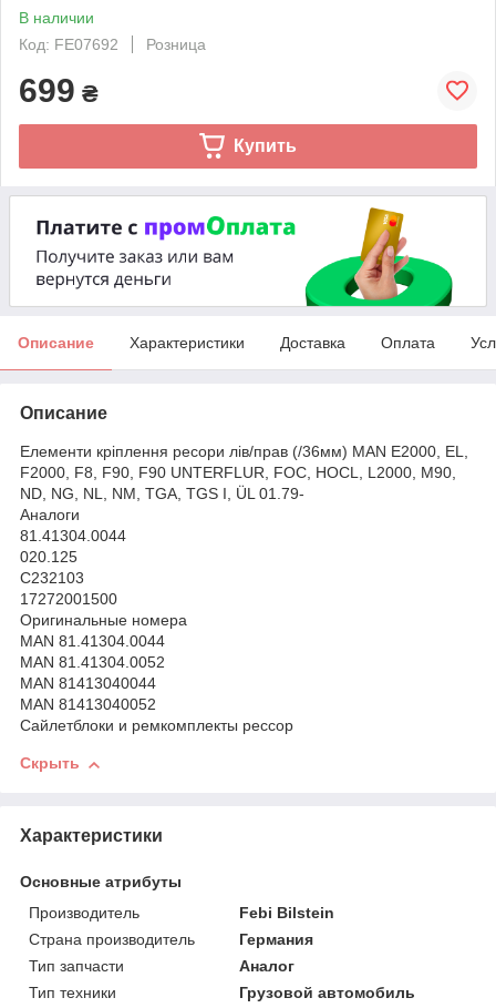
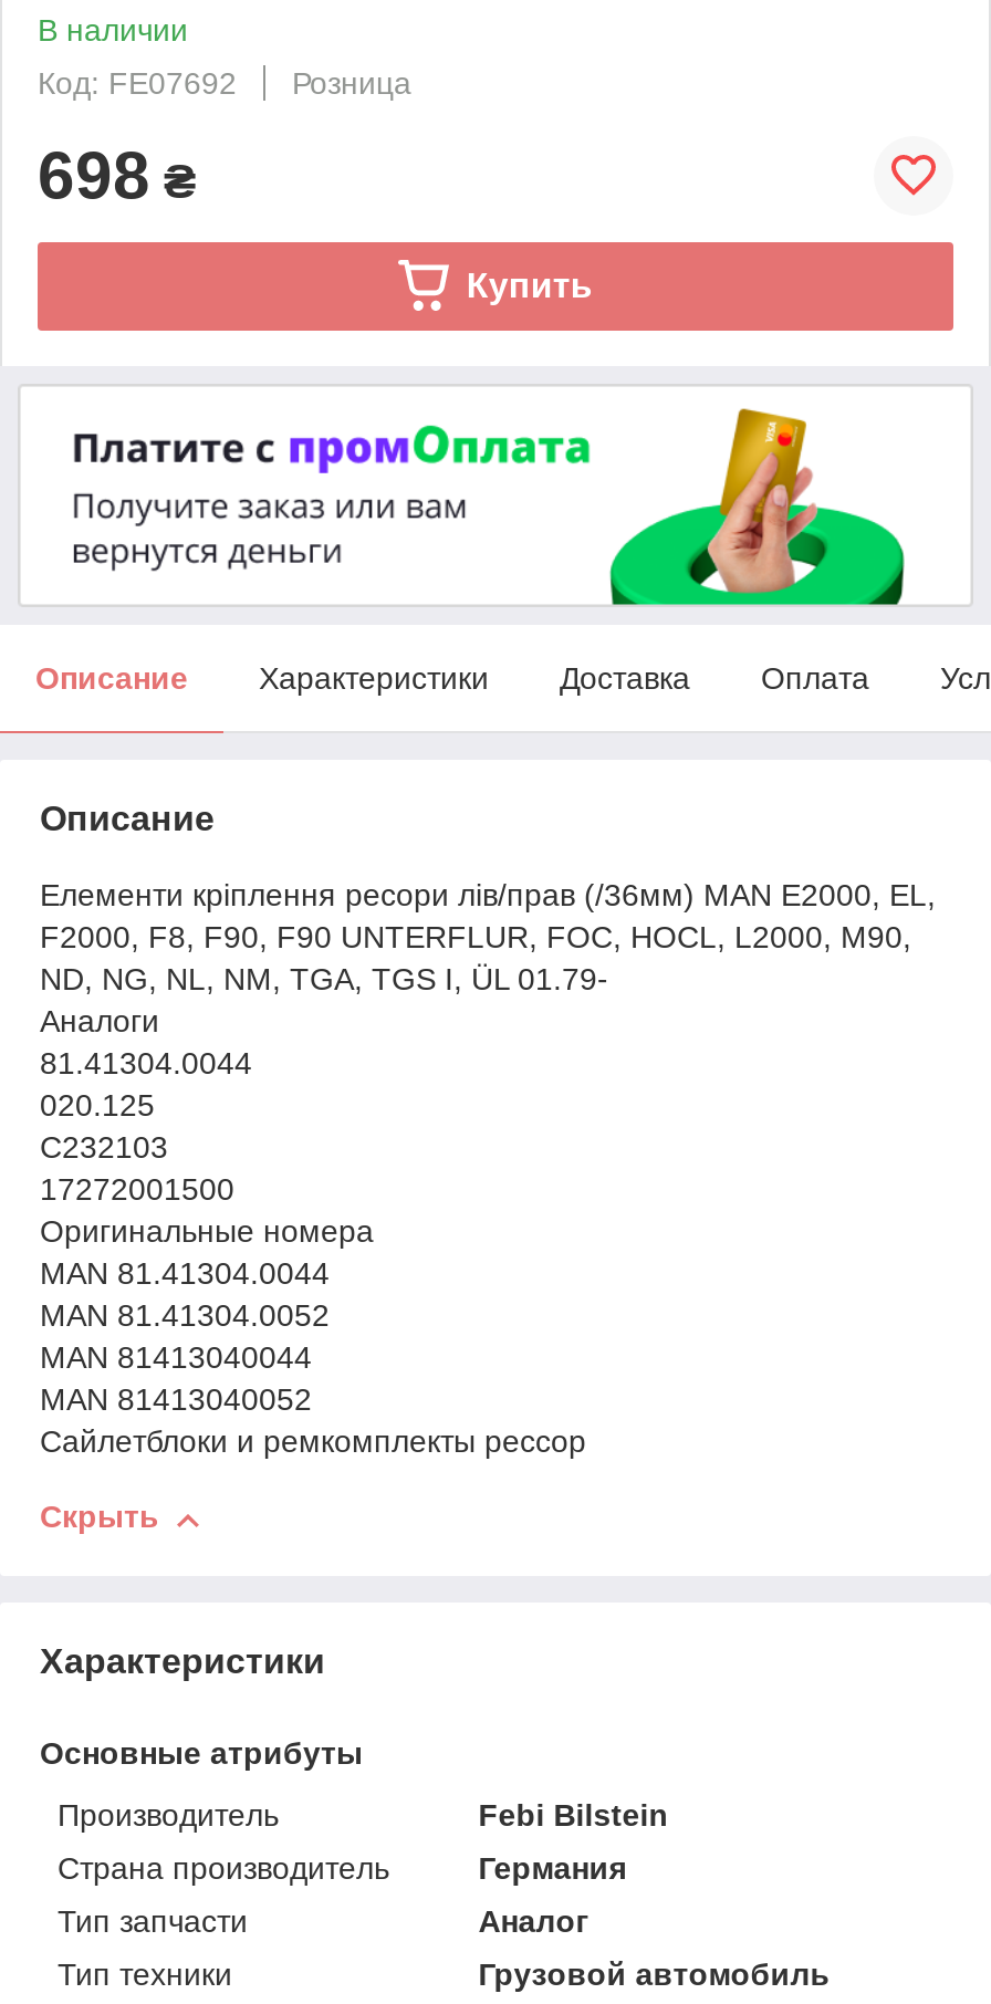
- 699 ₴
+ 698 ₴
